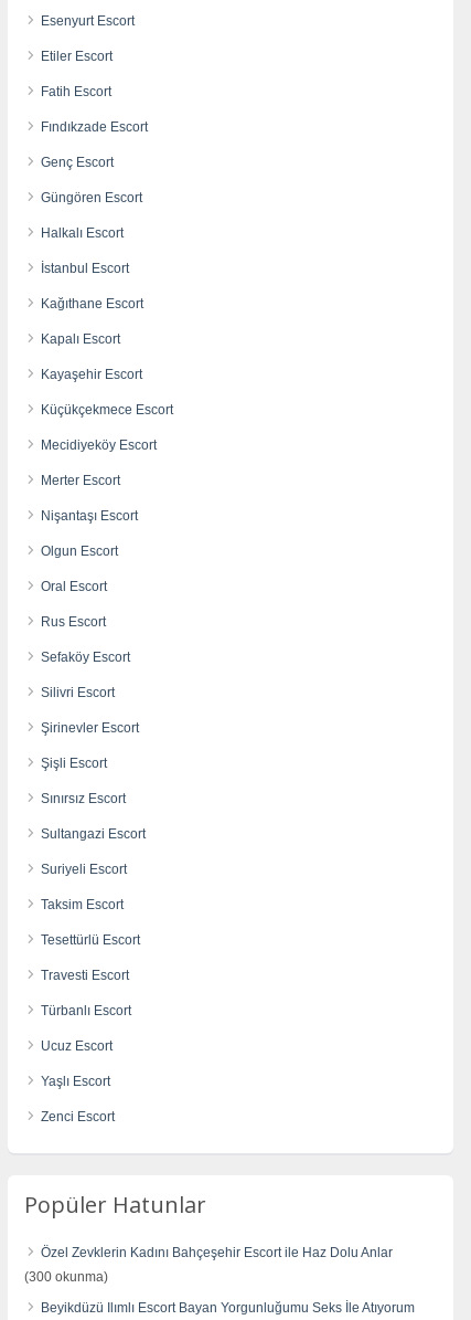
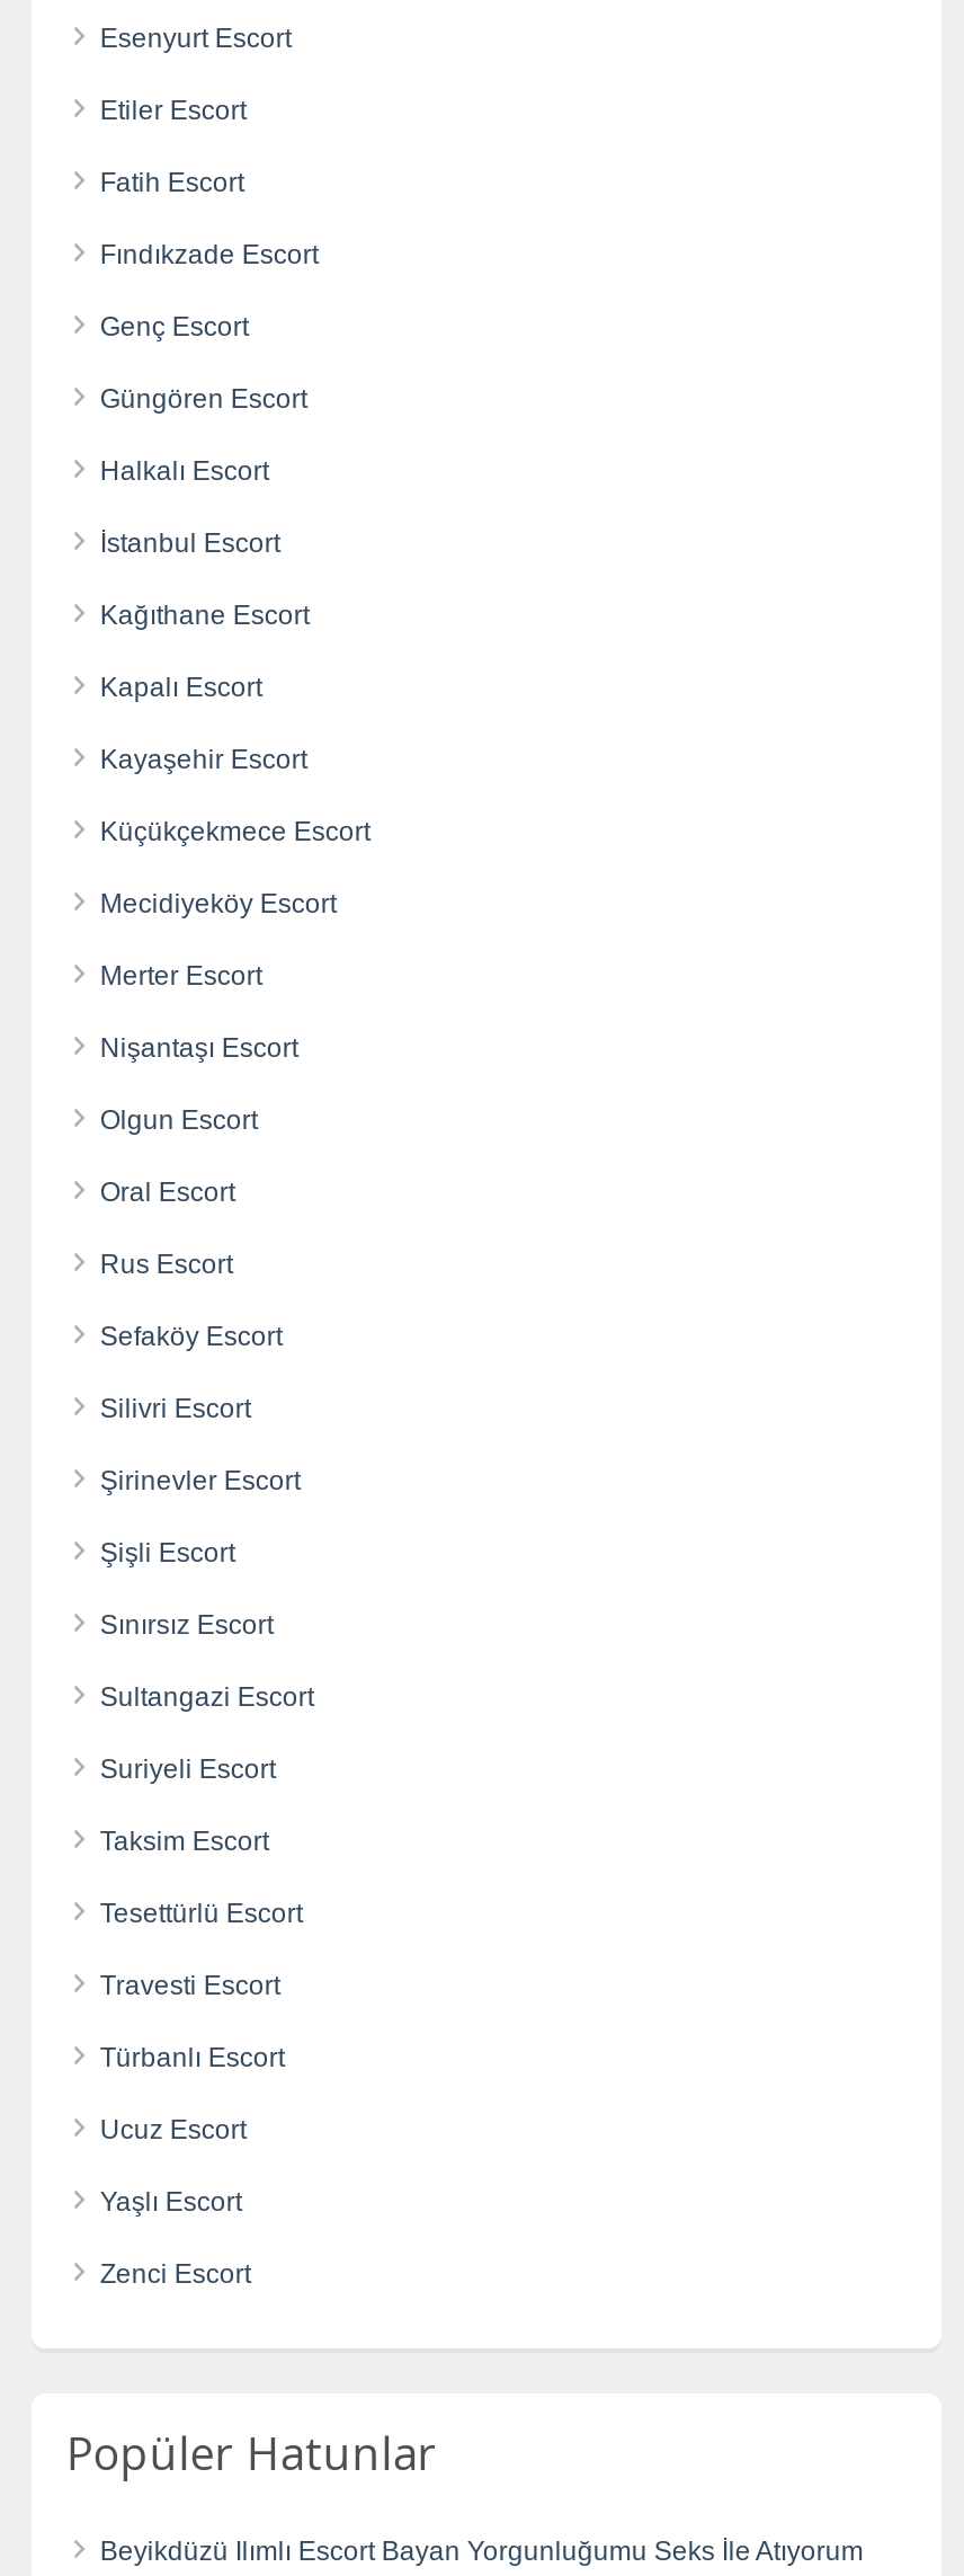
- Özel Zevklerin Kadını Bahçeşehir Escort ile Haz Dolu Anlar
- (300 okunma)
